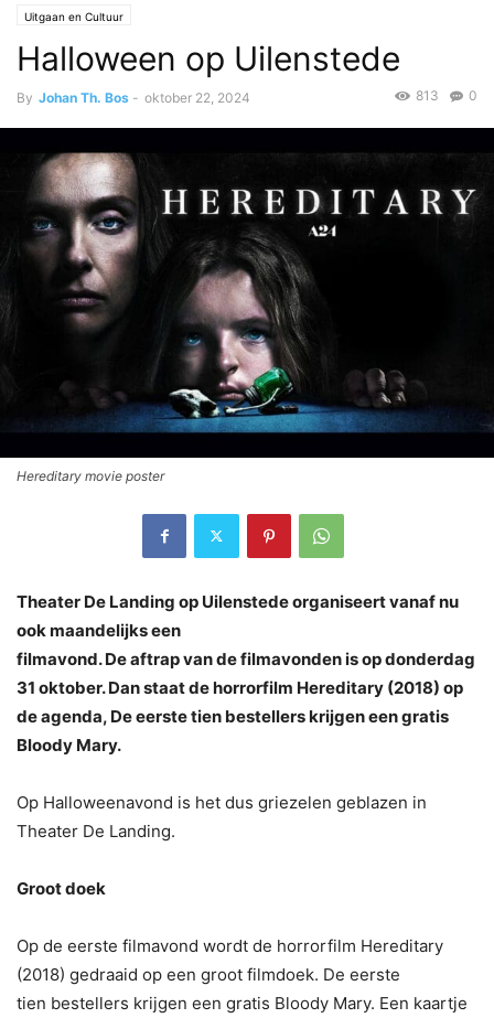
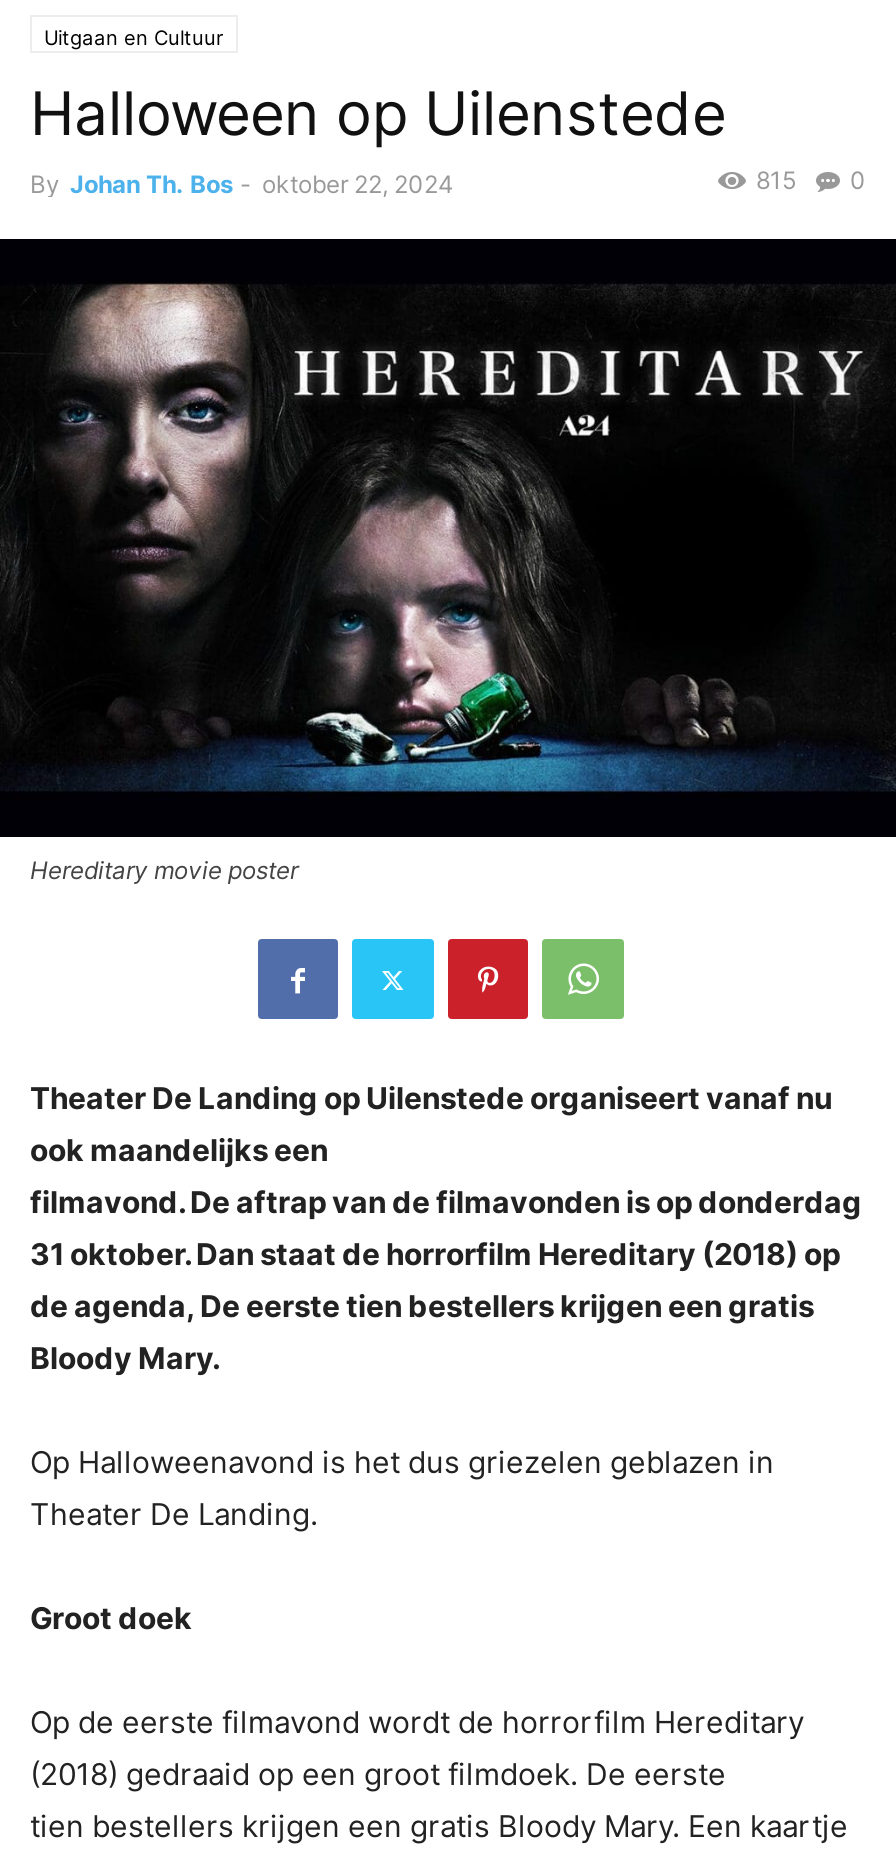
- 813 0
+ 815 0
